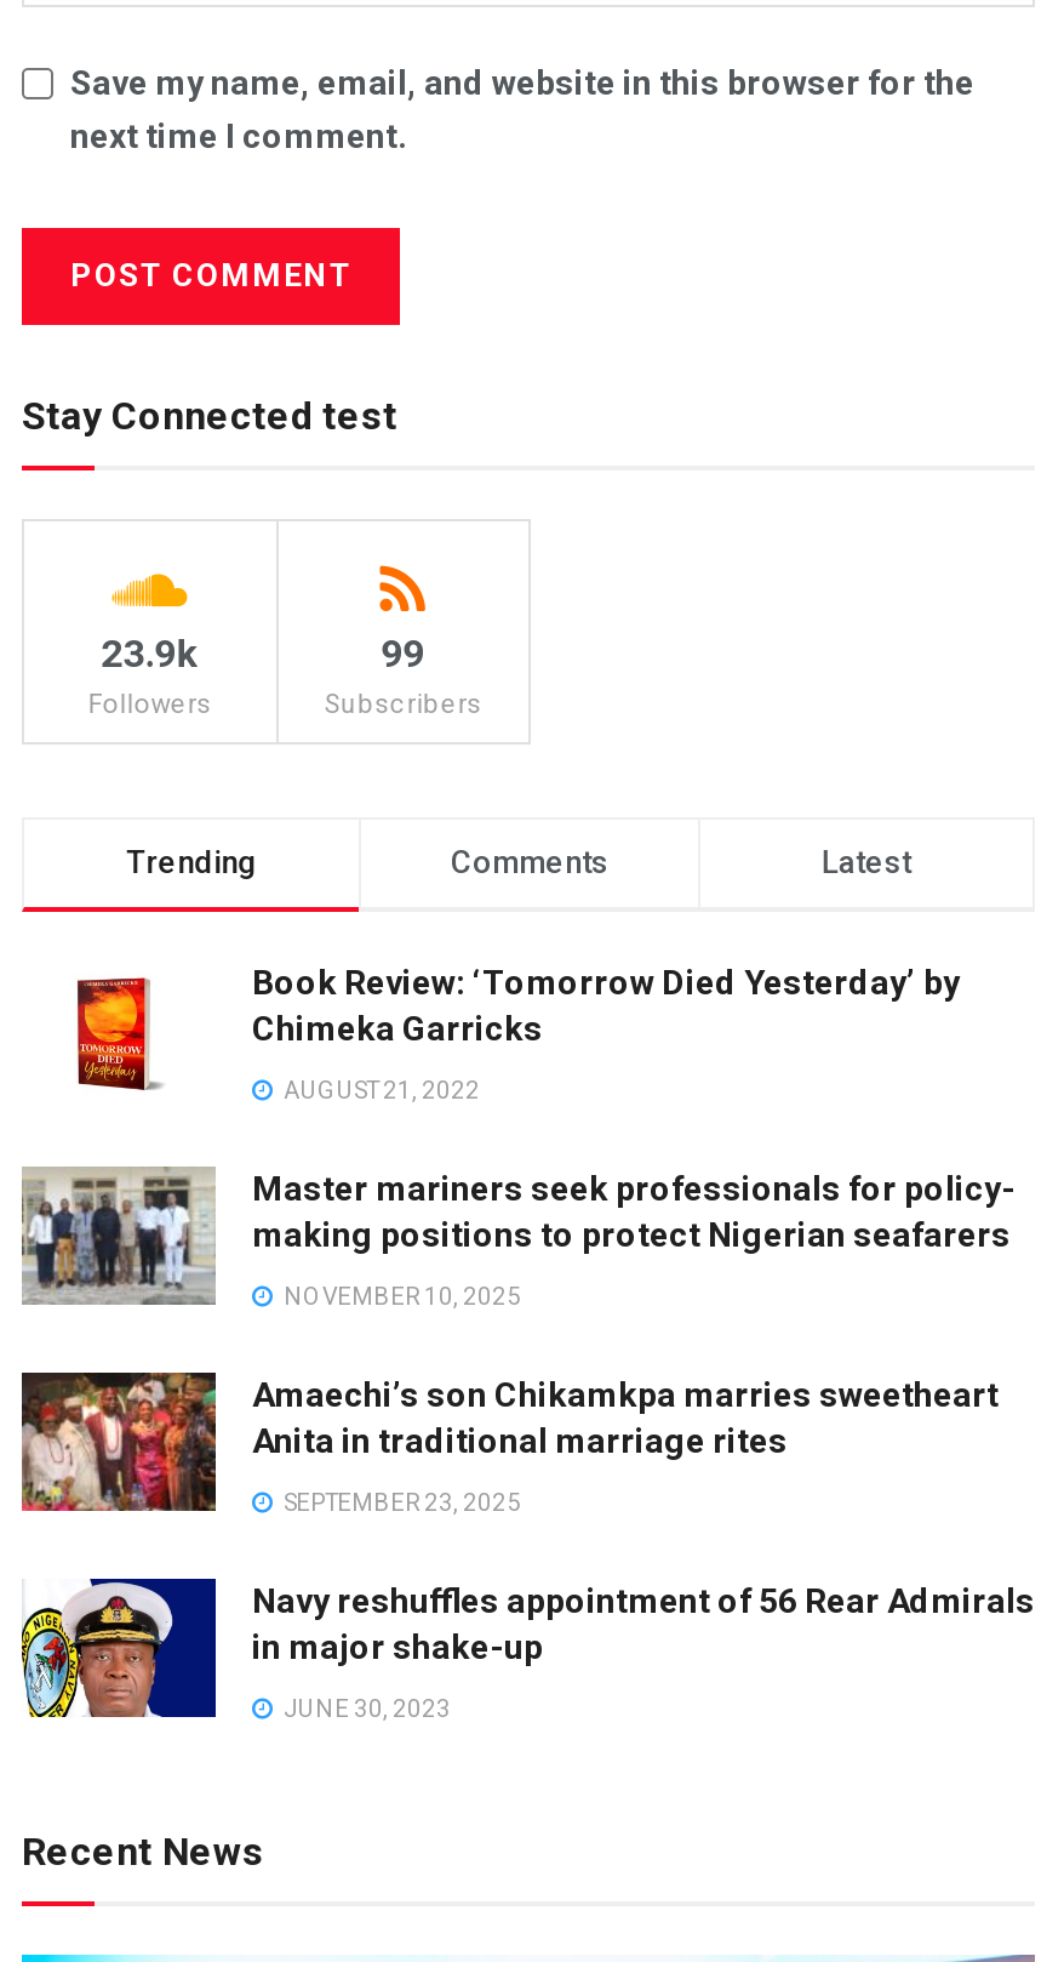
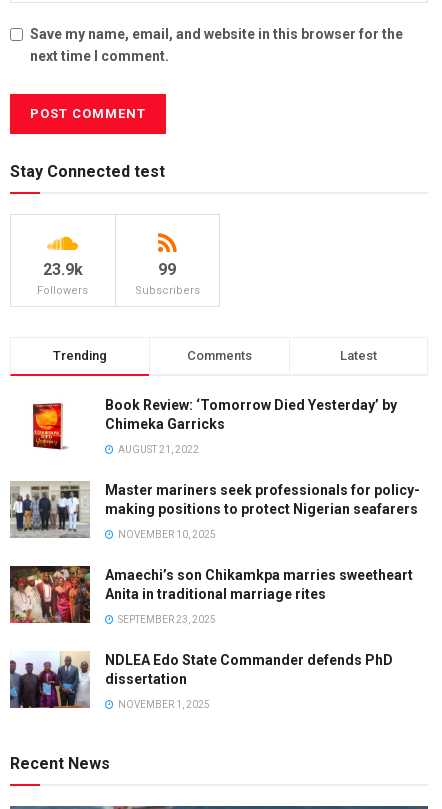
- [image]
- Navy reshuffles appointment of 56 Rear Admirals
- in major shake-up
+ [image]
+ NDLEA Edo State Commander defends PhD
+ dissertation

- JUNE 30, 2023
+ NOVEMBER 1, 2025
